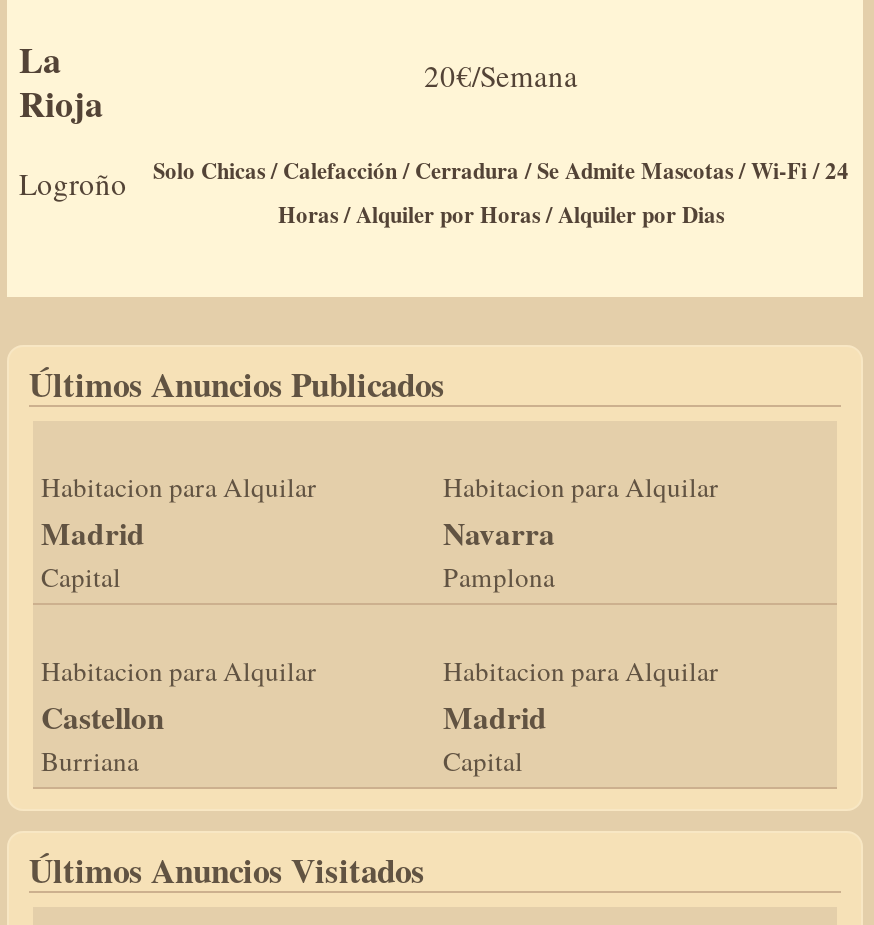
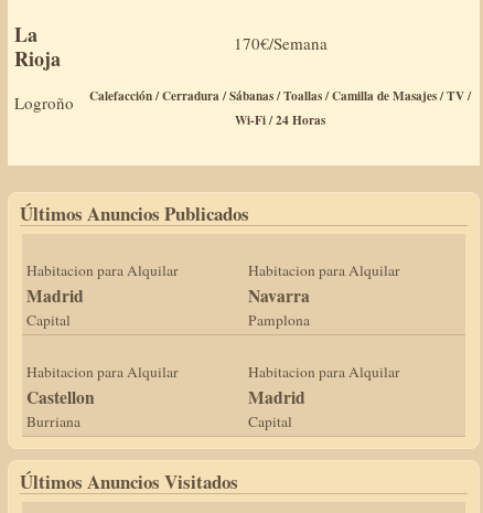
- 20€/Semana
+ 170€/Semana

- Solo Chicas / Calefacción / Cerradura / Se Admite Mascotas / Wi-Fi / 24
- Horas / Alquiler por Horas / Alquiler por Dias
+ Calefacción / Cerradura / Sábanas / Toallas / Camilla de Masajes / TV /
+ Wi-Fi / 24 Horas
